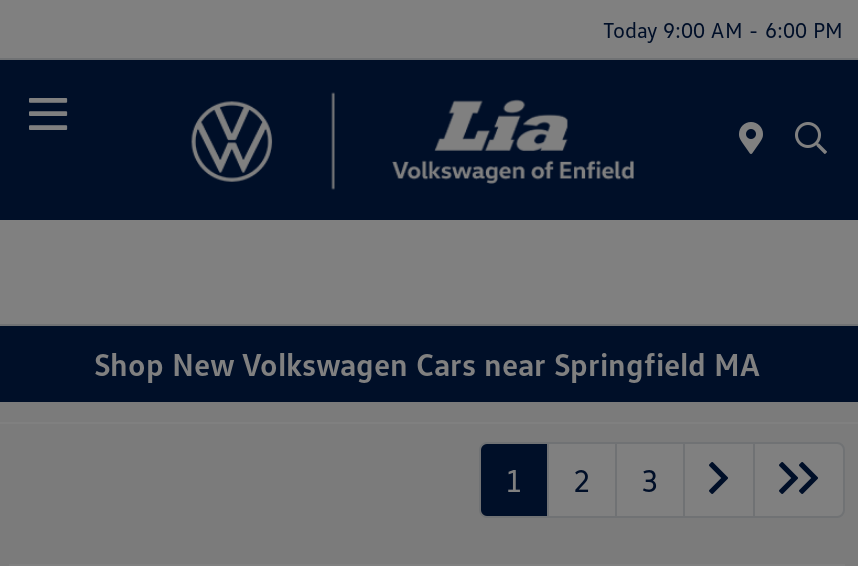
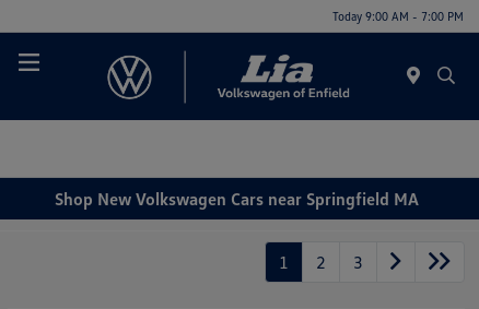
- Today 9:00 AM - 6:00 PM
+ Today 9:00 AM - 7:00 PM
